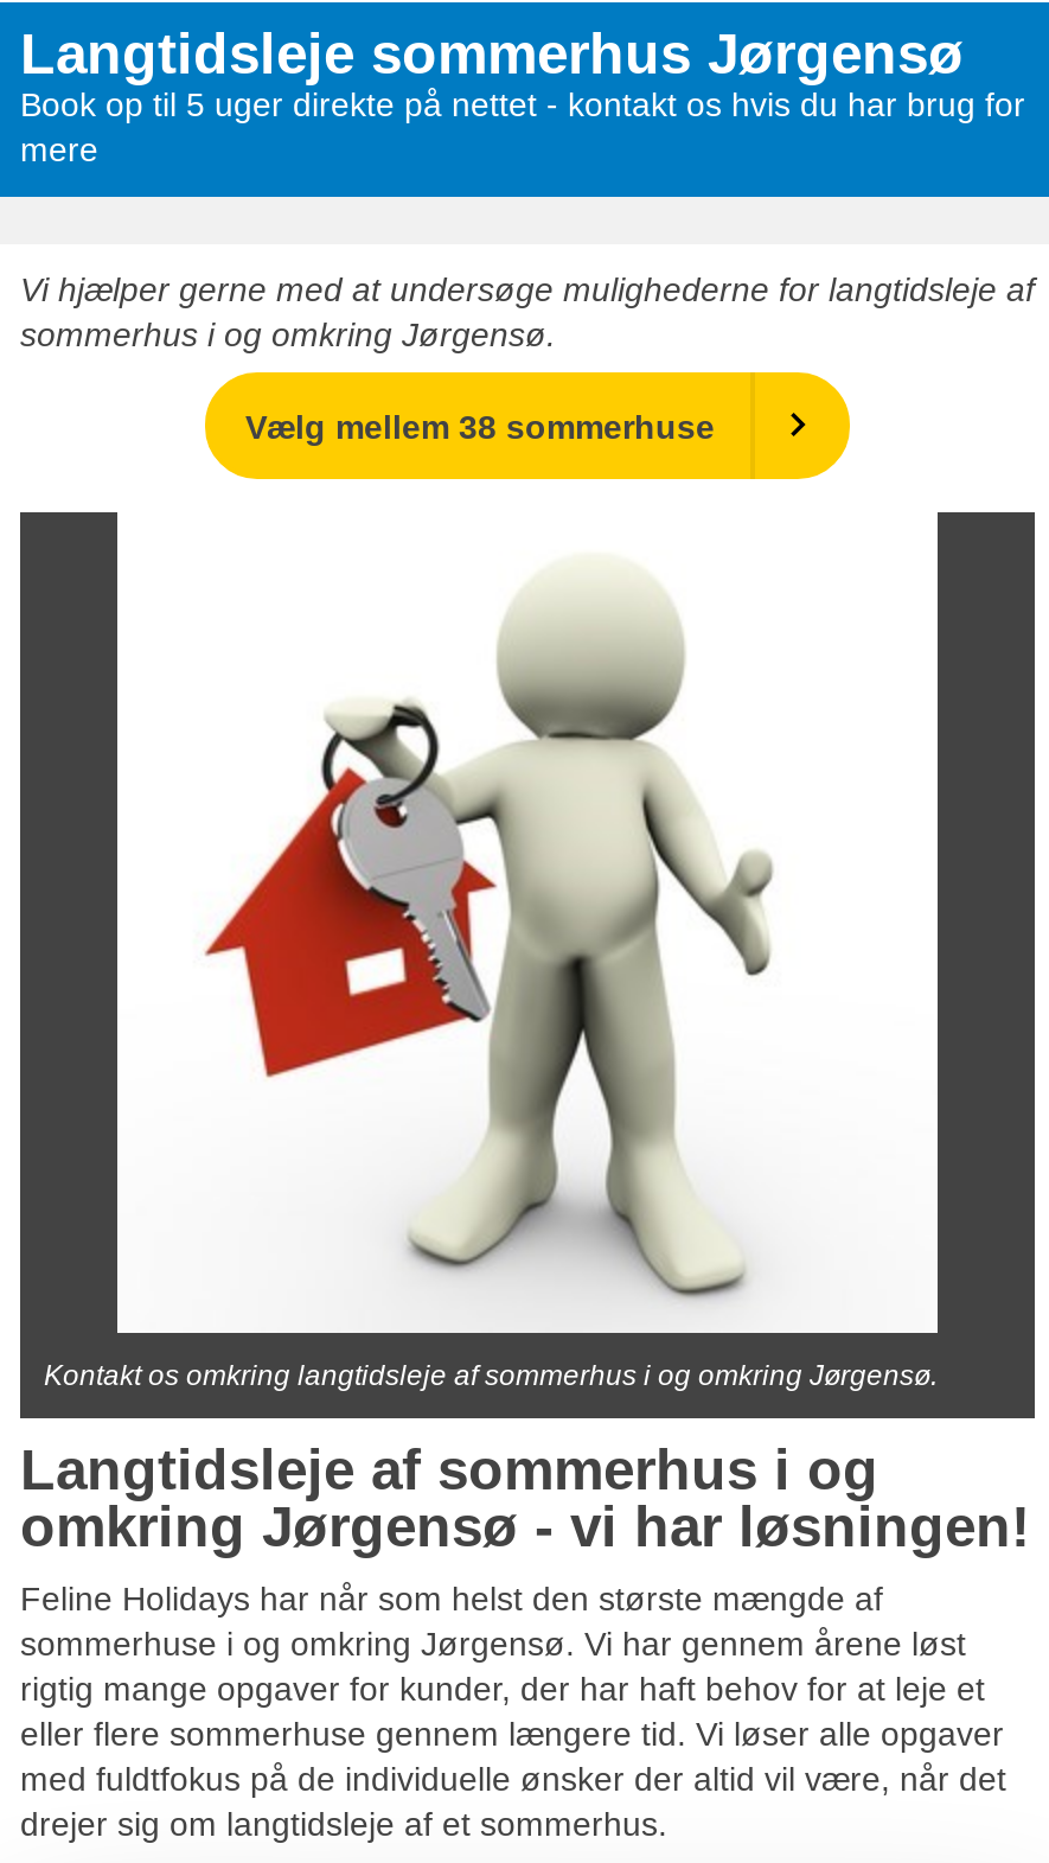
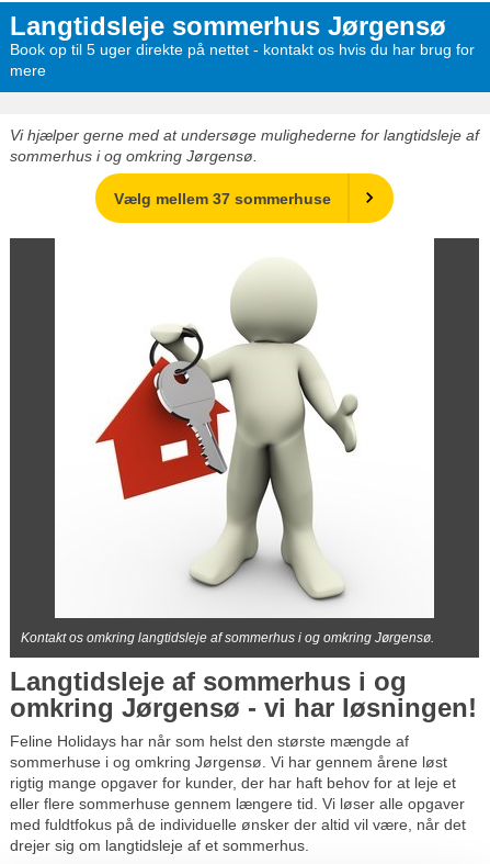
- Vælg mellem 38 sommerhuse
+ Vælg mellem 37 sommerhuse
